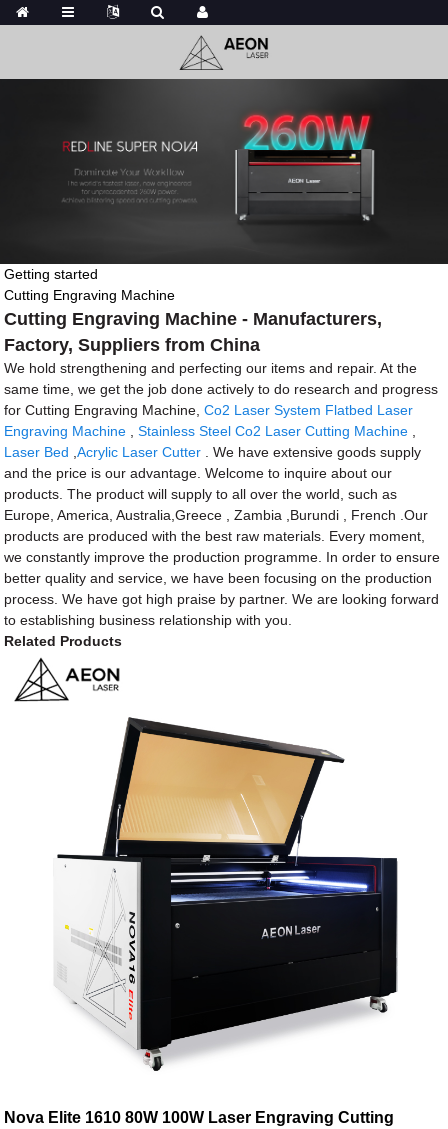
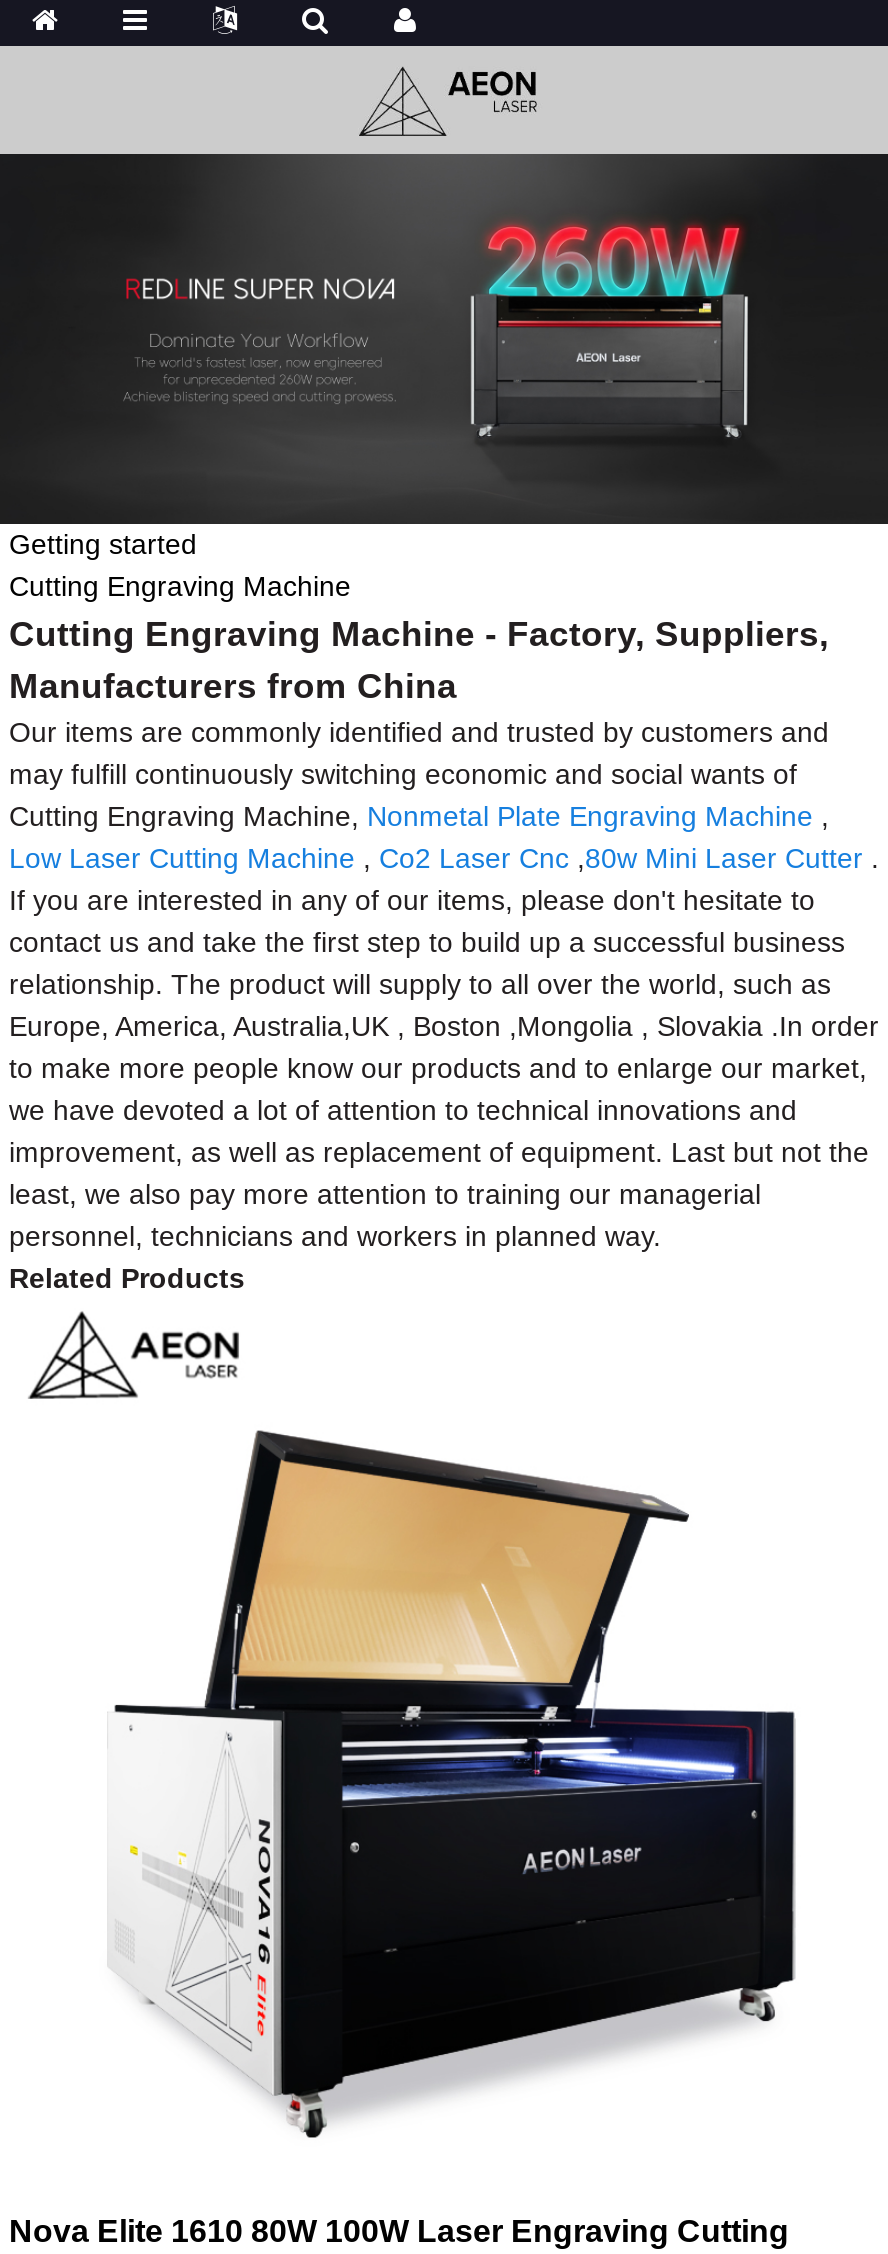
- Cutting Engraving Machine - Manufacturers,
- Factory, Suppliers from China
- We hold strengthening and perfecting our items and repair. At the
- same time, we get the job done actively to do research and progress
- for Cutting Engraving Machine, Co2 Laser System Flatbed Laser
- Engraving Machine, Stainless Steel Co2 Laser Cutting Machine,
- Laser Bed, Acrylic Laser Cutter. We have extensive goods supply
- and the price is our advantage. Welcome to inquire about our
- products. The product will supply to all over the world, such as
- Europe, America, Australia,Greece , Zambia ,Burundi , French .Our
- products are produced with the best raw materials. Every moment,
- we constantly improve the production programme. In order to ensure
- better quality and service, we have been focusing on the production
- process. We have got high praise by partner. We are looking forward
- to establishing business relationship with you.
+ Cutting Engraving Machine - Factory, Suppliers,
+ Manufacturers from China
+ Our items are commonly identified and trusted by customers and
+ may fulfill continuously switching economic and social wants of
+ Cutting Engraving Machine, Nonmetal Plate Engraving Machine,
+ Low Laser Cutting Machine, Co2 Laser Cnc, 80w Mini Laser Cutter.
+ If you are interested in any of our items, please don't hesitate to
+ contact us and take the first step to build up a successful business
+ relationship. The product will supply to all over the world, such as
+ Europe, America, Australia,UK , Boston ,Mongolia , Slovakia .In order
+ to make more people know our products and to enlarge our market,
+ we have devoted a lot of attention to technical innovations and
+ improvement, as well as replacement of equipment. Last but not the
+ least, we also pay more attention to training our managerial
+ personnel, technicians and workers in planned way.
